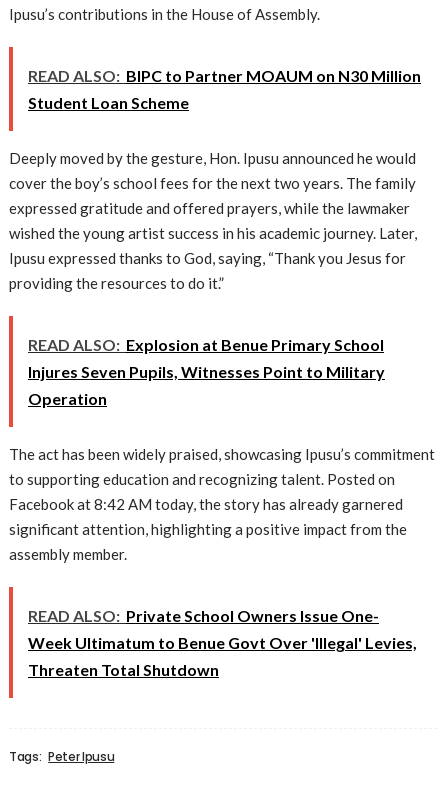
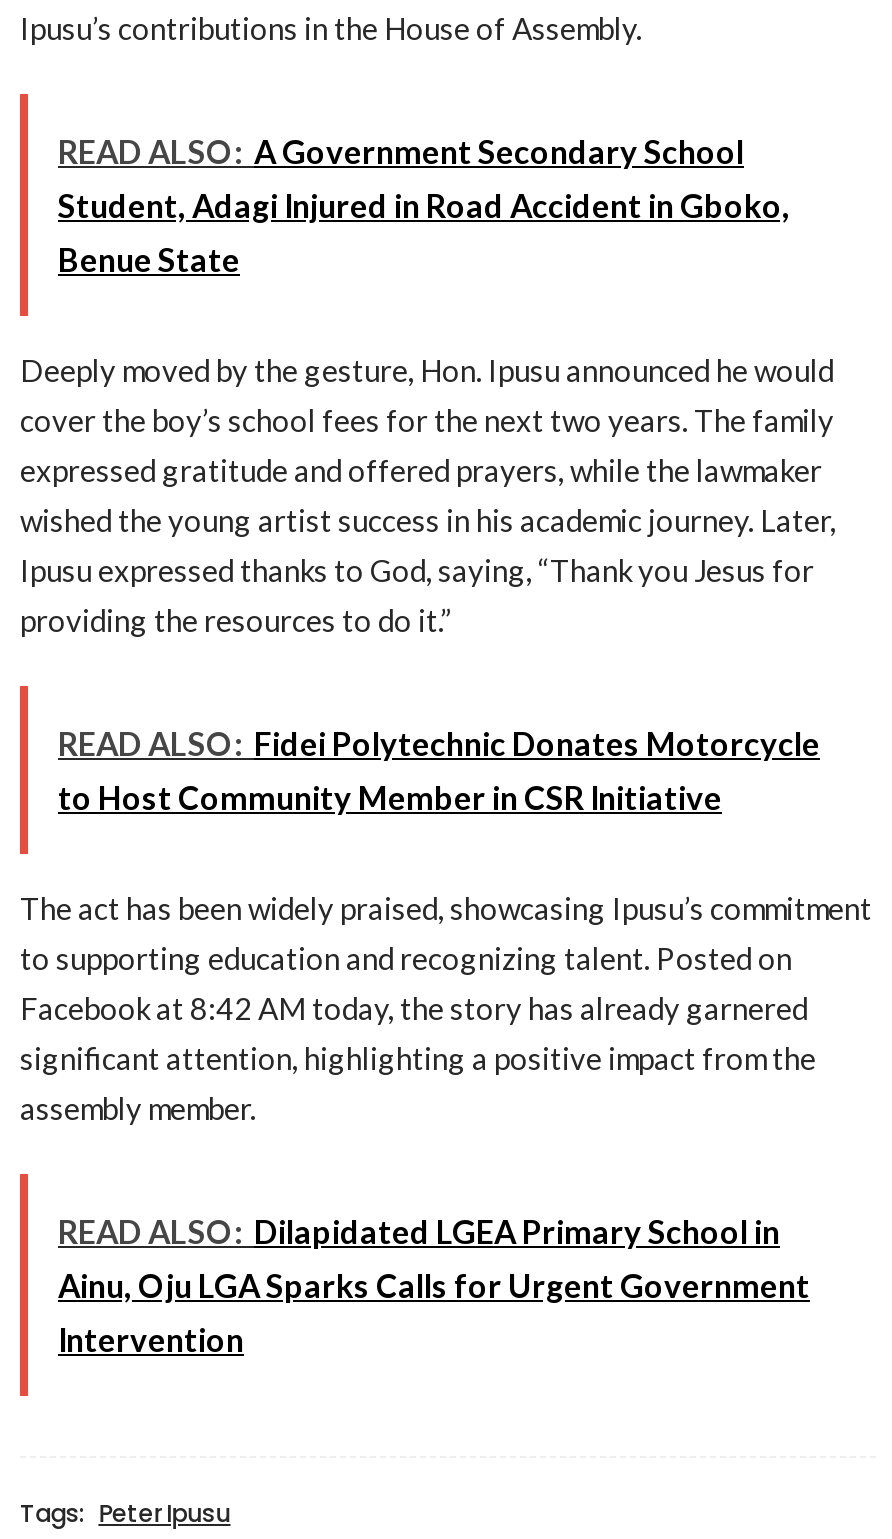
- READ ALSO: BIPC to Partner MOAUM on N30 Million
- Student Loan Scheme
+ READ ALSO: A Government Secondary School
+ Student, Adagi Injured in Road Accident in Gboko,
+ Benue State

moved down: Deeply moved by the gesture, Hon. Ipusu announced he would | cover the boy’s school fees for the next two years. The family | expressed gratitude and offered prayers, while the lawmaker | wished the young artist success in his academic journey. Later, | Ipusu expressed thanks to God, saying, “Thank you Jesus for | providing the resources to do it.”

- READ ALSO: Explosion at Benue Primary School
- Injures Seven Pupils, Witnesses Point to Military
- Operation
+ READ ALSO: Fidei Polytechnic Donates Motorcycle
+ to Host Community Member in CSR Initiative

- READ ALSO: Private School Owners Issue One-
- Week Ultimatum to Benue Govt Over 'Illegal' Levies,
- Threaten Total Shutdown
+ READ ALSO: Dilapidated LGEA Primary School in
+ Ainu, Oju LGA Sparks Calls for Urgent Government
+ Intervention
